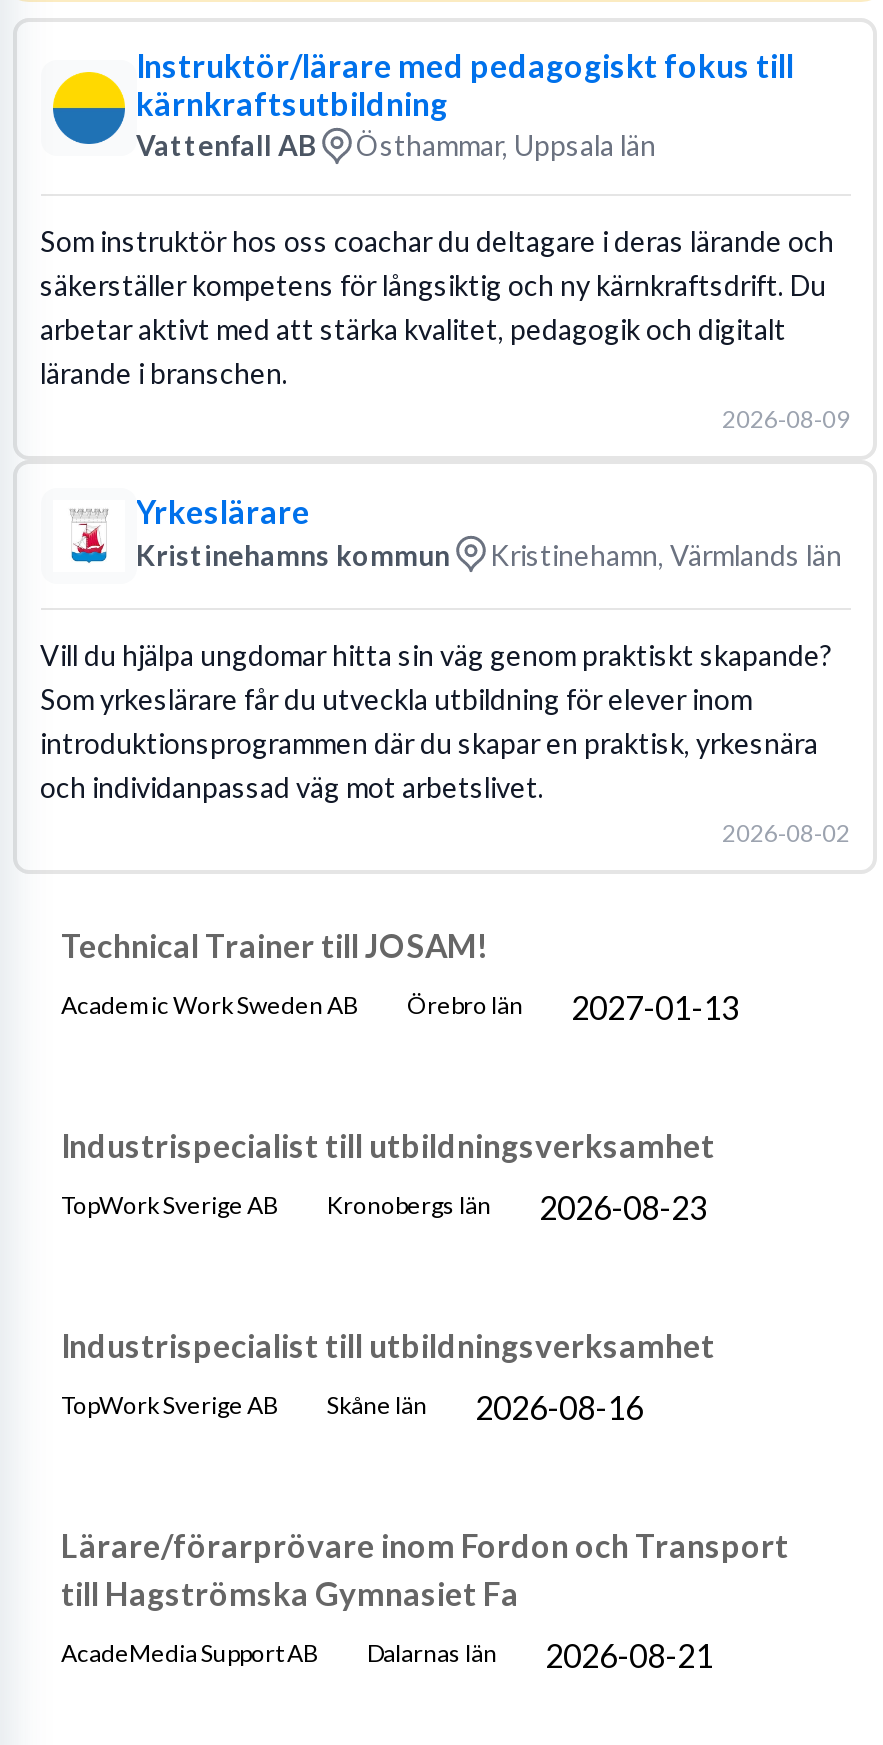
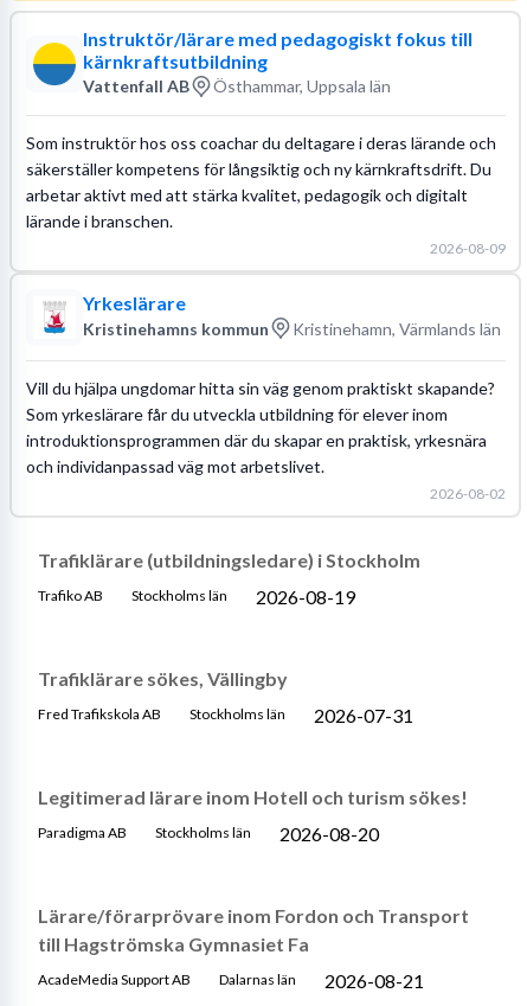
- Technical Trainer till JOSAM!
+ Trafiklärare (utbildningsledare) i Stockholm

- Academic Work Sweden AB
- Örebro län
- 2027-01-13
+ Trafiko AB
+ Stockholms län
+ 2026-08-19

- Industrispecialist till utbildningsverksamhet
+ Trafiklärare sökes, Vällingby

- TopWork Sverige AB
- Kronobergs län
- 2026-08-23
+ Fred Trafikskola AB
+ Stockholms län
+ 2026-07-31

- Industrispecialist till utbildningsverksamhet
+ Legitimerad lärare inom Hotell och turism sökes!

- TopWork Sverige AB
- Skåne län
- 2026-08-16
+ Paradigma AB
+ Stockholms län
+ 2026-08-20
